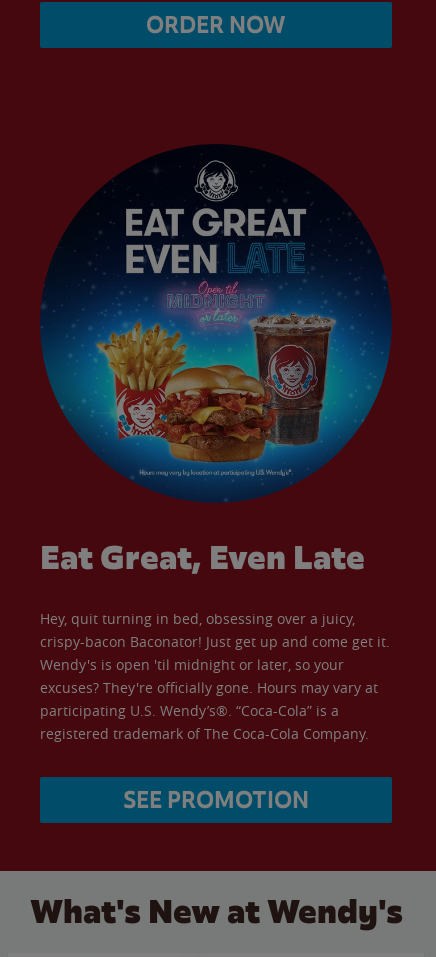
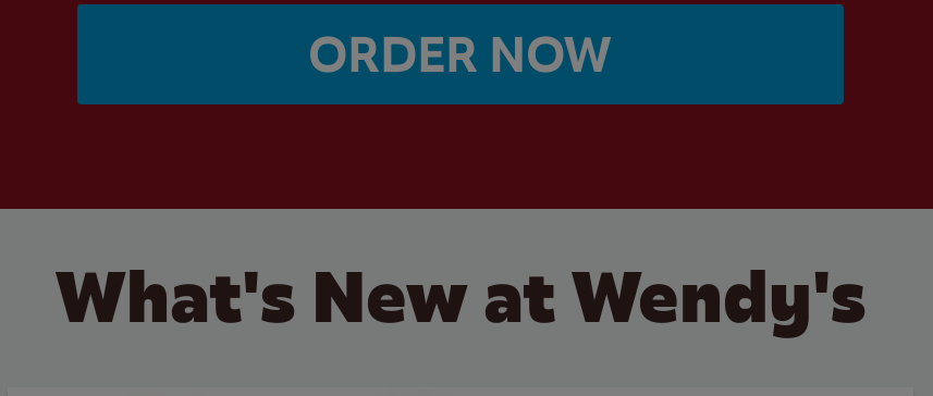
- [image]
- Eat Great, Even Late
- Hey, quit turning in bed, obsessing over a juicy,
- crispy-bacon Baconator! Just get up and come get it.
- Wendy's is open 'til midnight or later, so your
- excuses? They're officially gone. Hours may vary at
- participating U.S. Wendy’s®. “Coca-Cola” is a
- registered trademark of The Coca-Cola Company.
- SEE PROMOTION
